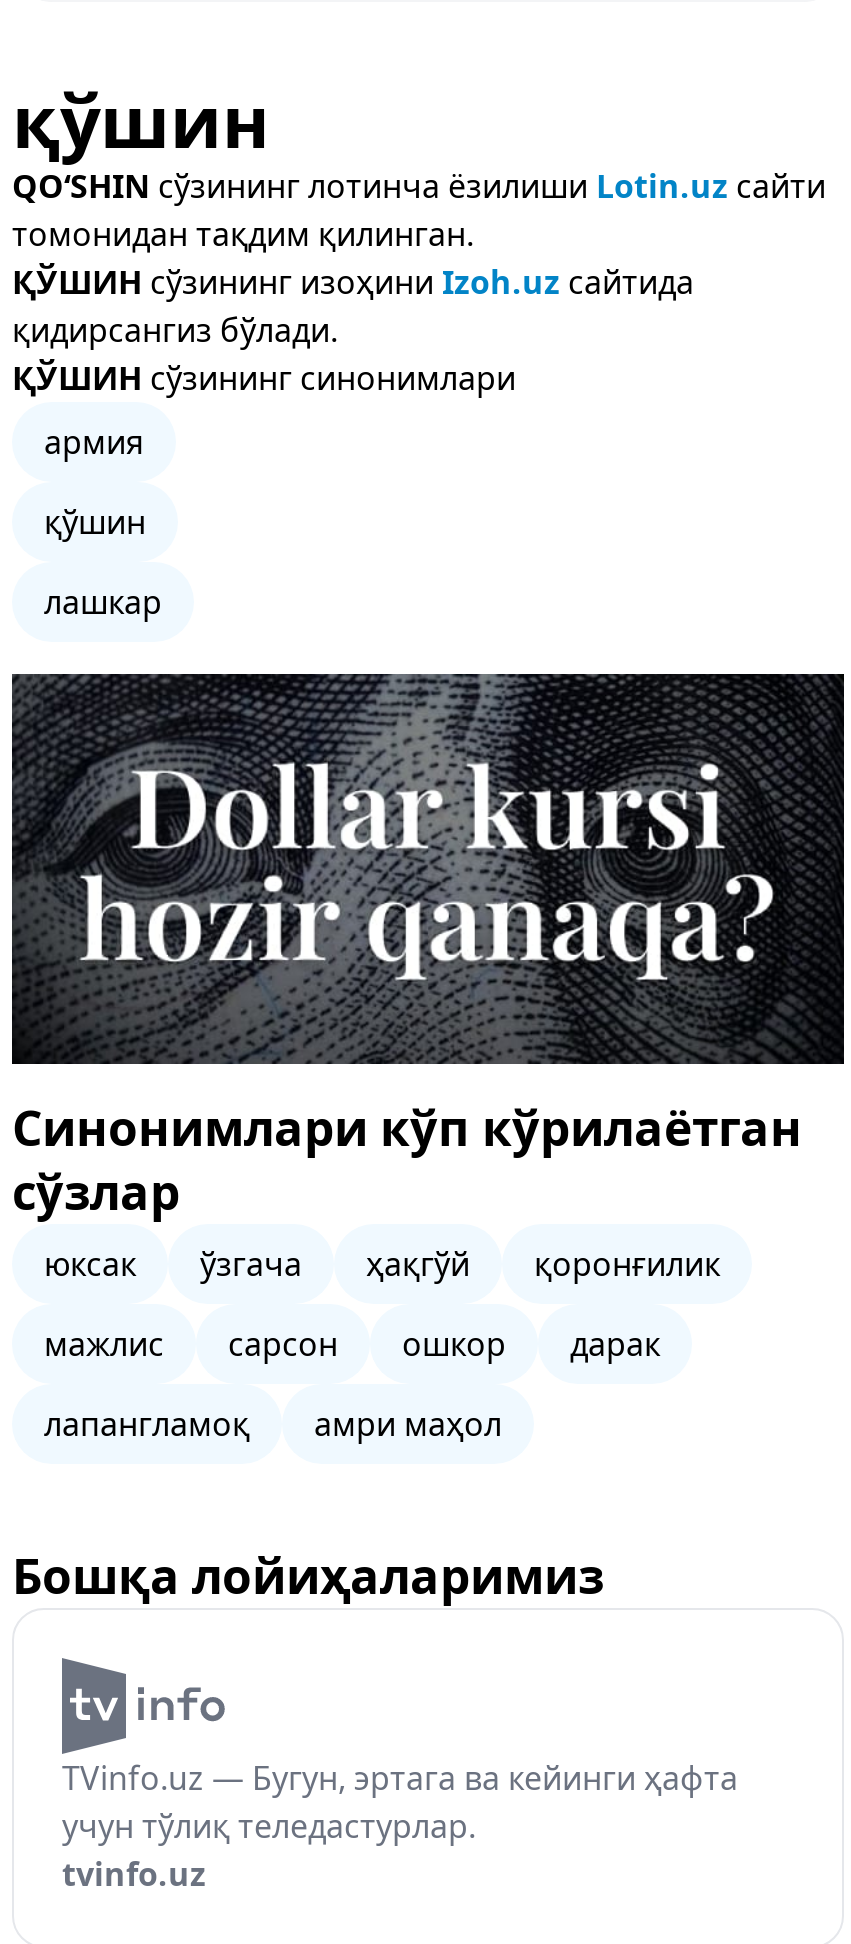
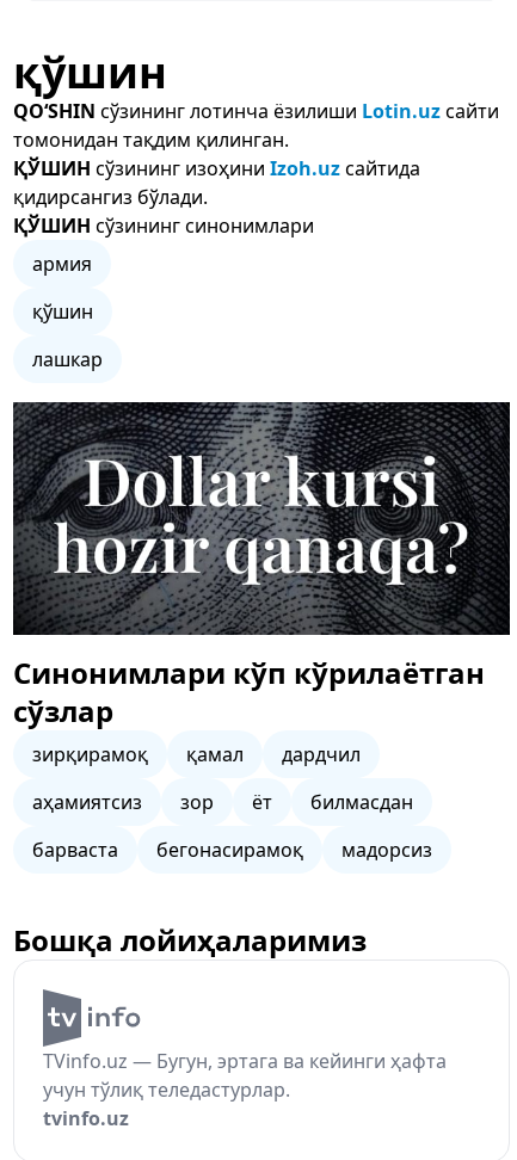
- юксак
- ўзгача
- ҳақгўй
- қоронғилик
+ зирқирамоқ
+ қамал
+ дардчил

- мажлис
- сарсон
- ошкор
- дарак
+ аҳамиятсиз
+ зор
+ ёт
+ билмасдан

- лапангламоқ
- амри маҳол
+ барваста
+ бегонасирамоқ
+ мадорсиз
